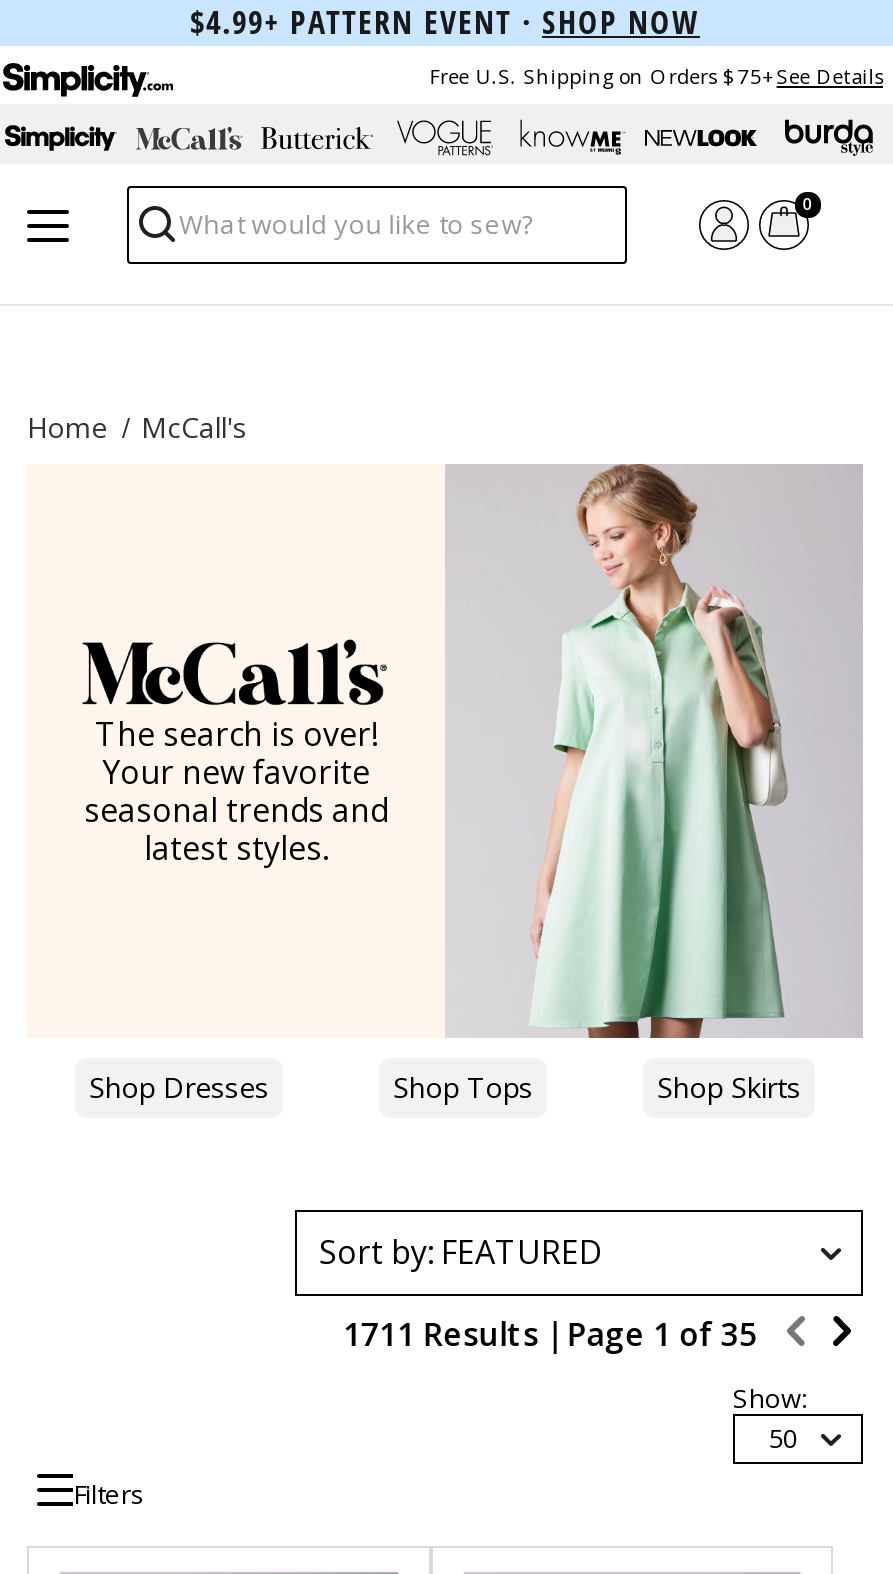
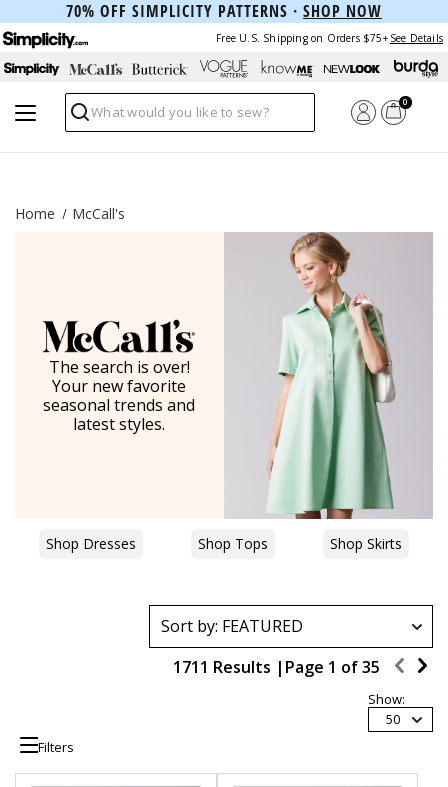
- $4.99+ PATTERN EVENT · SHOP NOW
+ 70% OFF SIMPLICITY PATTERNS · SHOP NOW
